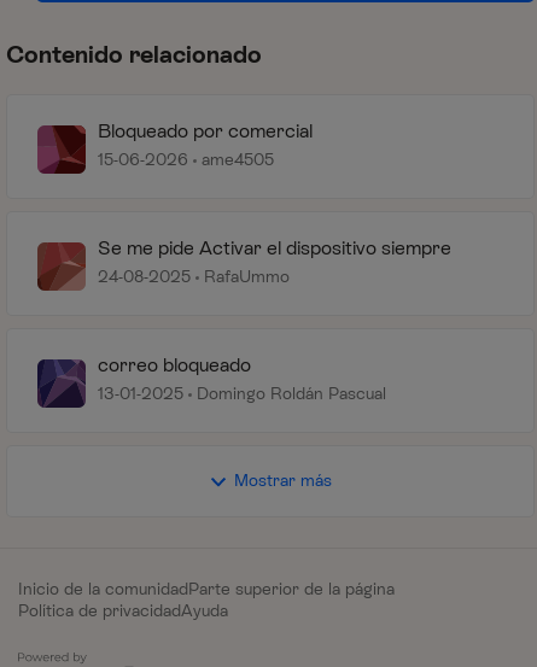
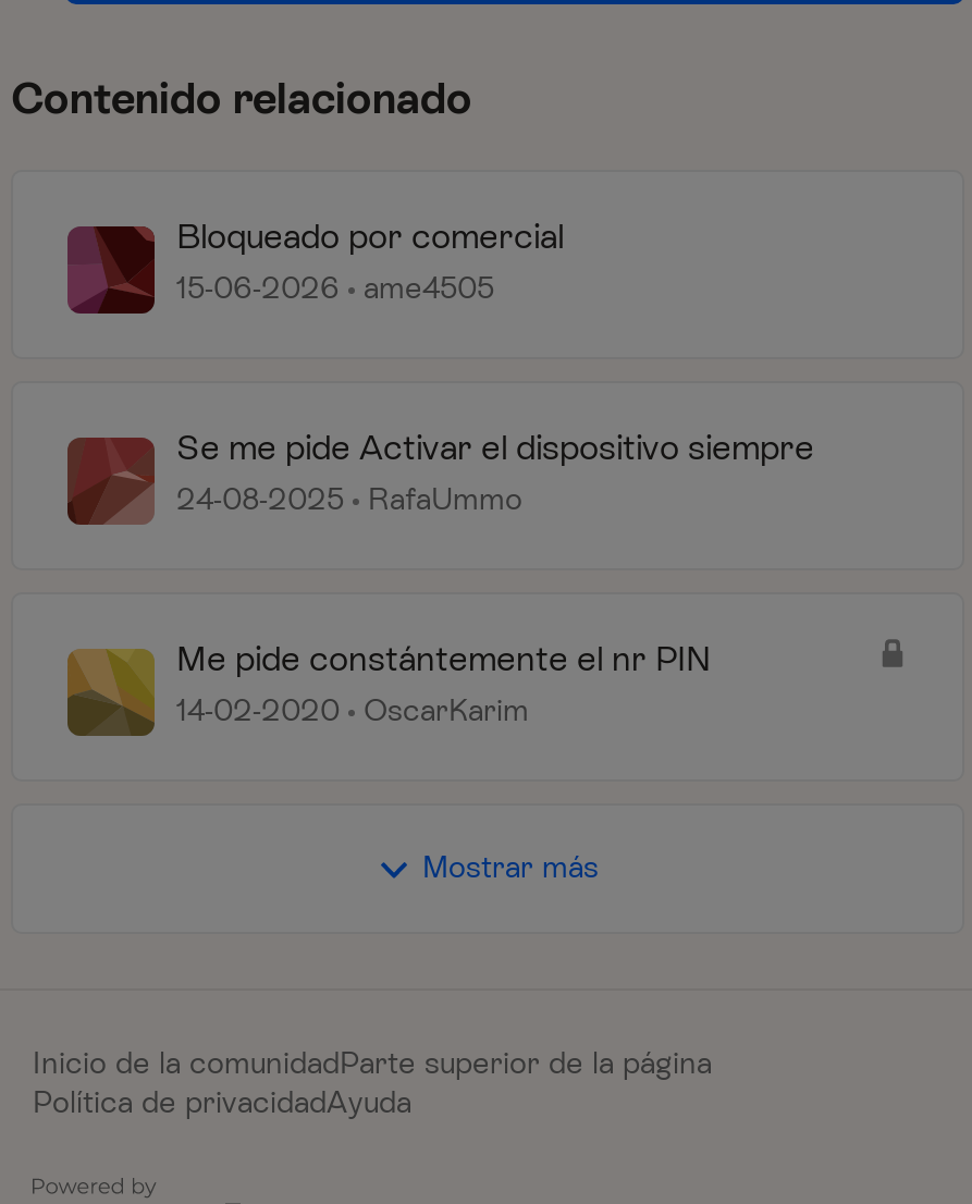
- [image]
- correo bloqueado
- 13-01-2025
- Domingo Roldán Pascual
+ [image]
+ Me pide constántemente el nr PIN
+ 14-02-2020
+ OscarKarim
